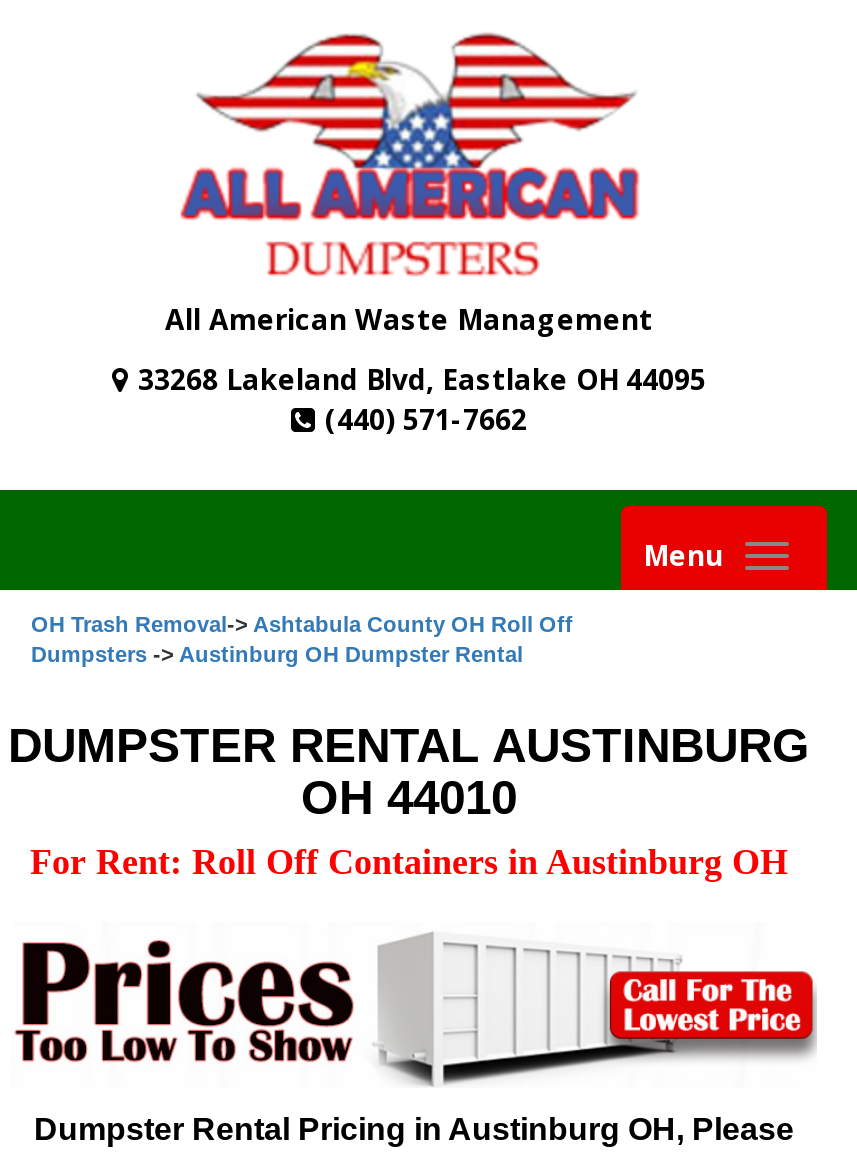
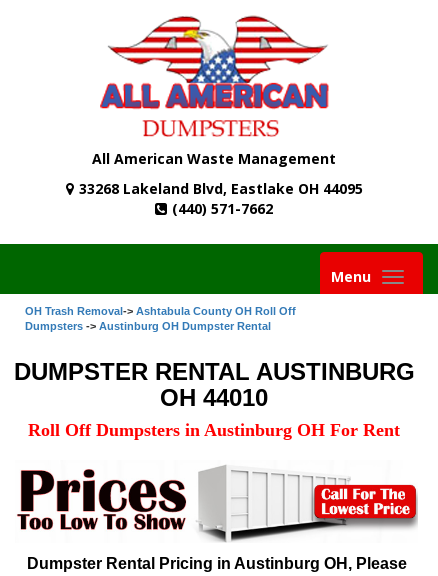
- For Rent: Roll Off Containers in Austinburg OH
+ Roll Off Dumpsters in Austinburg OH For Rent
